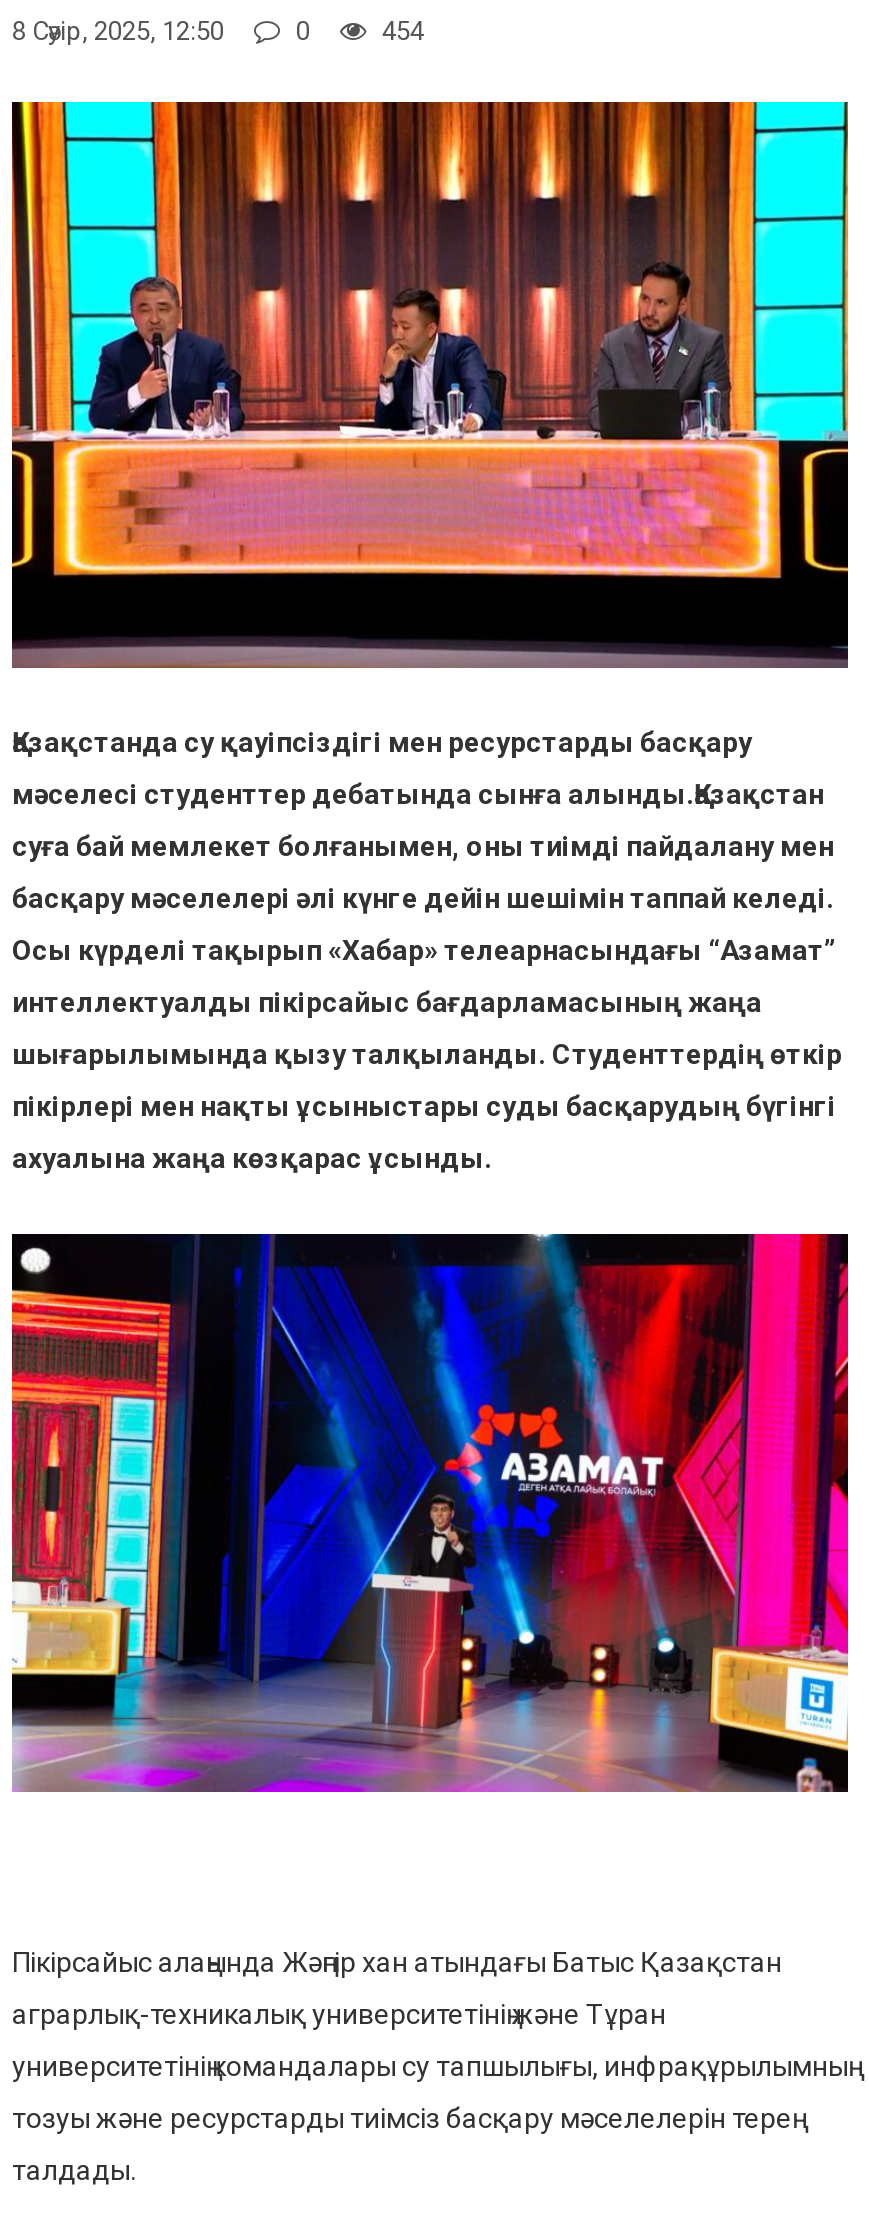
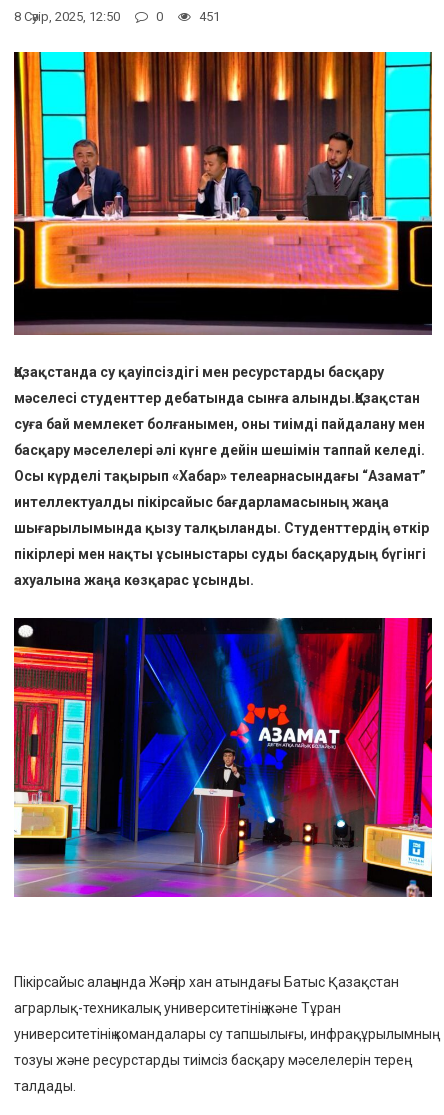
- 454
+ 451
